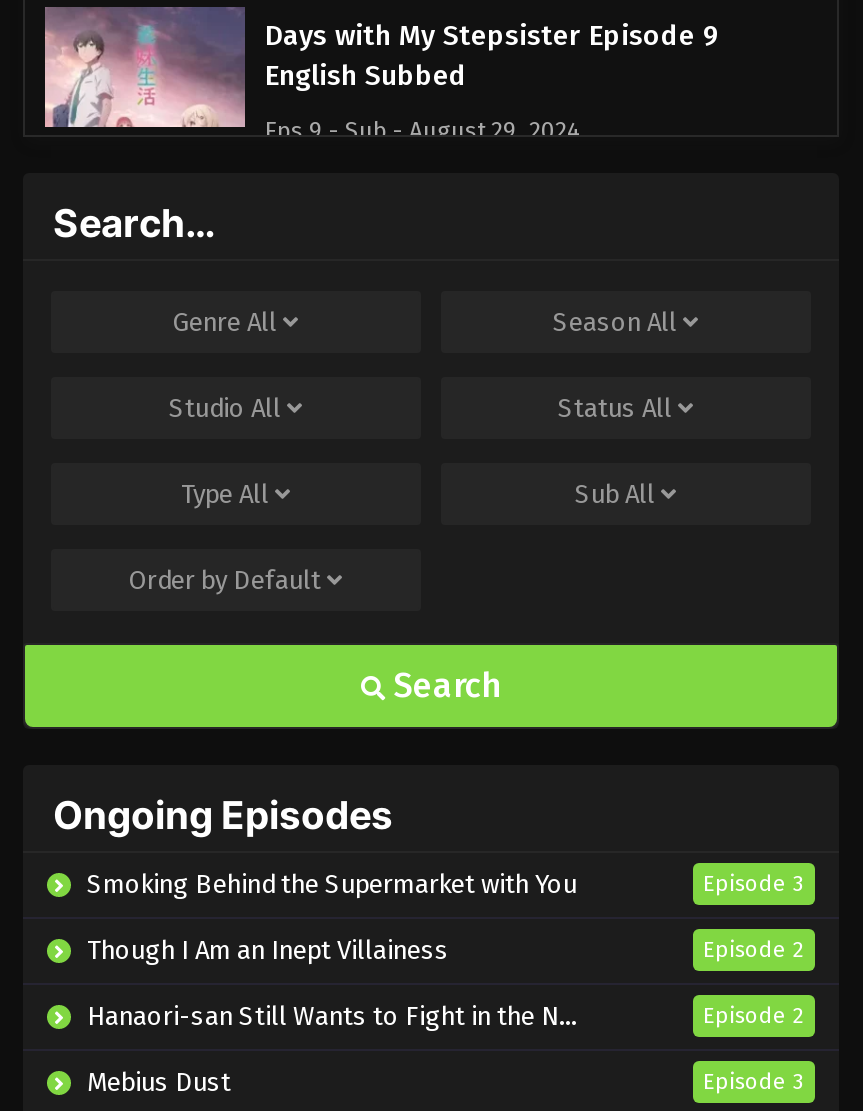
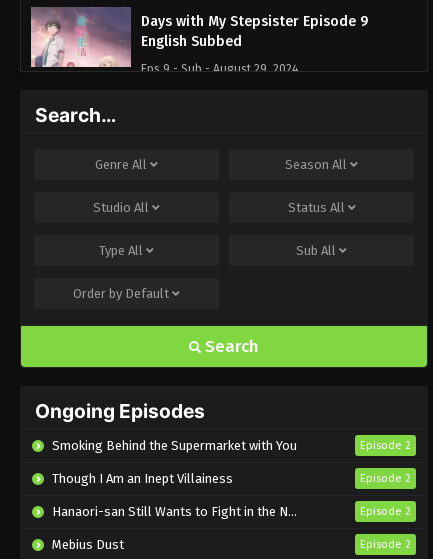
- Episode 3
+ Episode 2

- Episode 3
+ Episode 2
